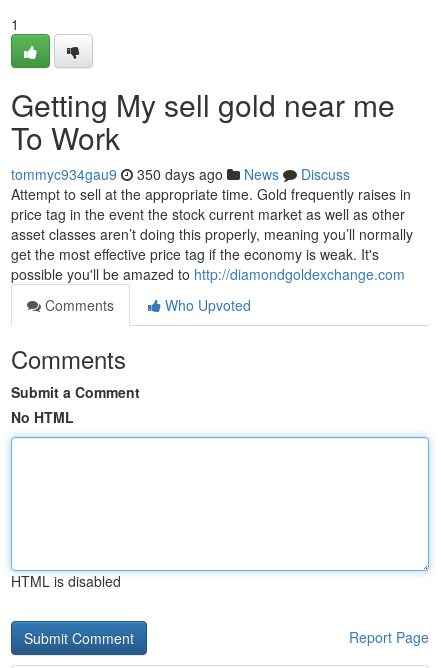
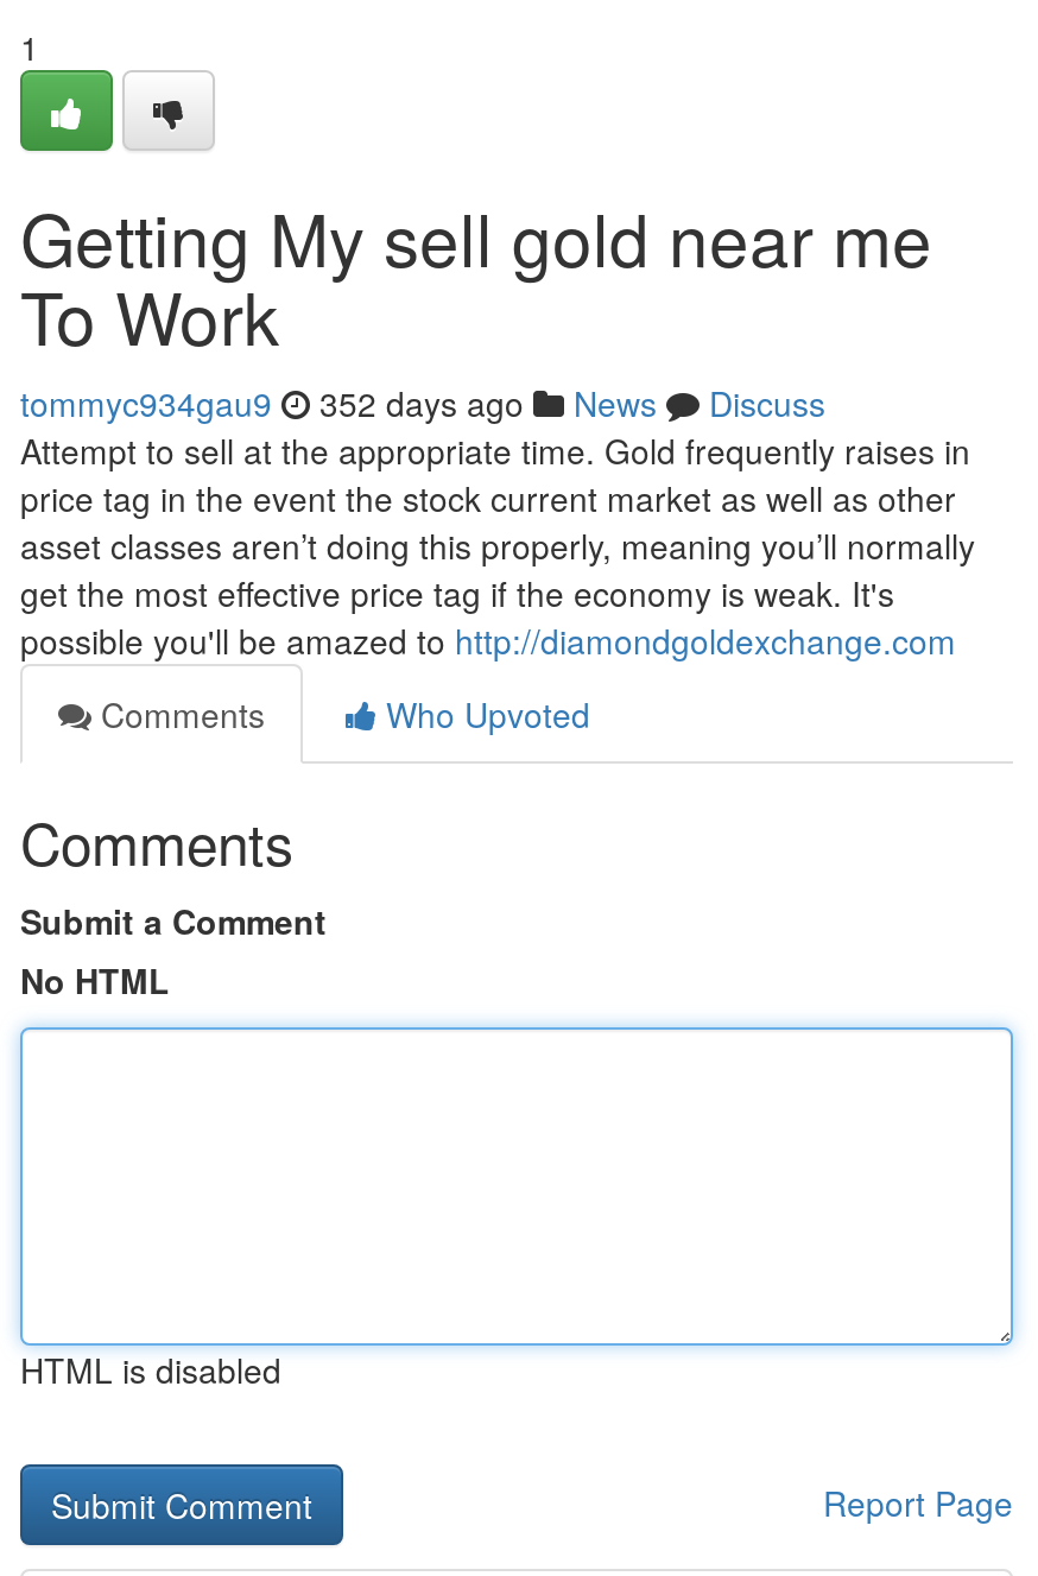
- tommyc934gau9 350 days ago News Discuss
+ tommyc934gau9 352 days ago News Discuss
